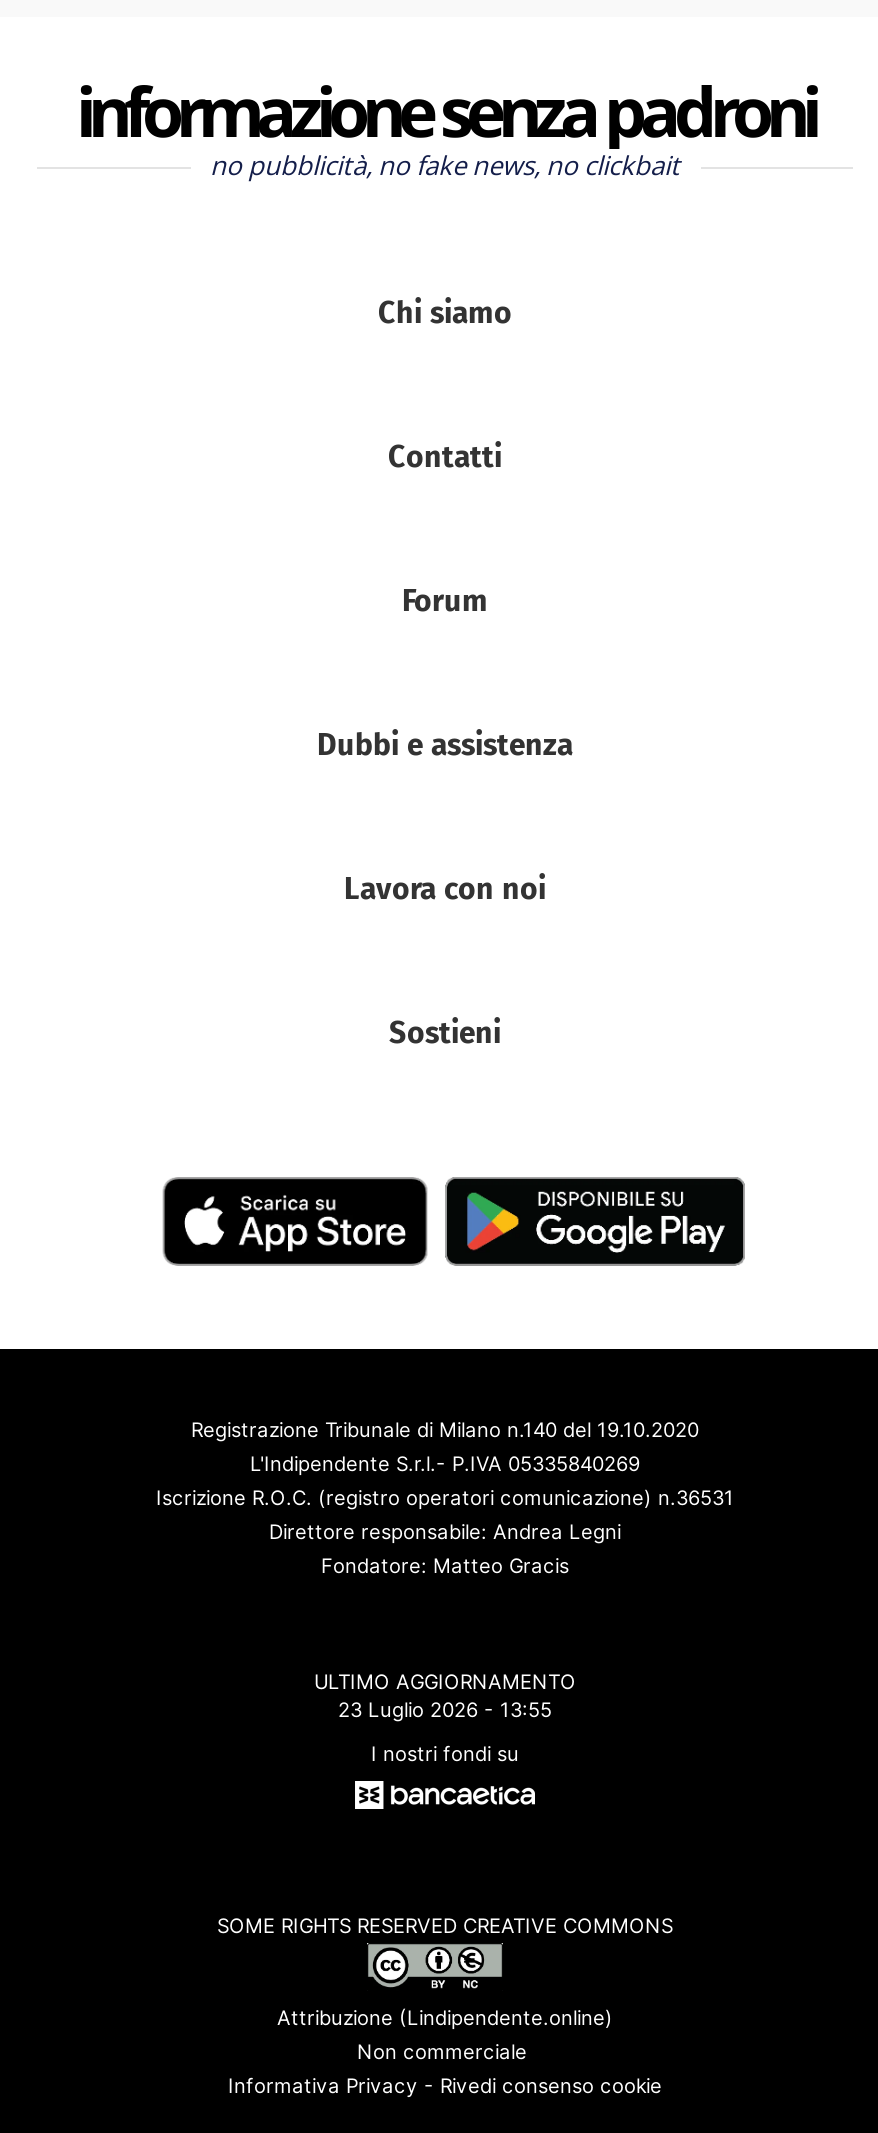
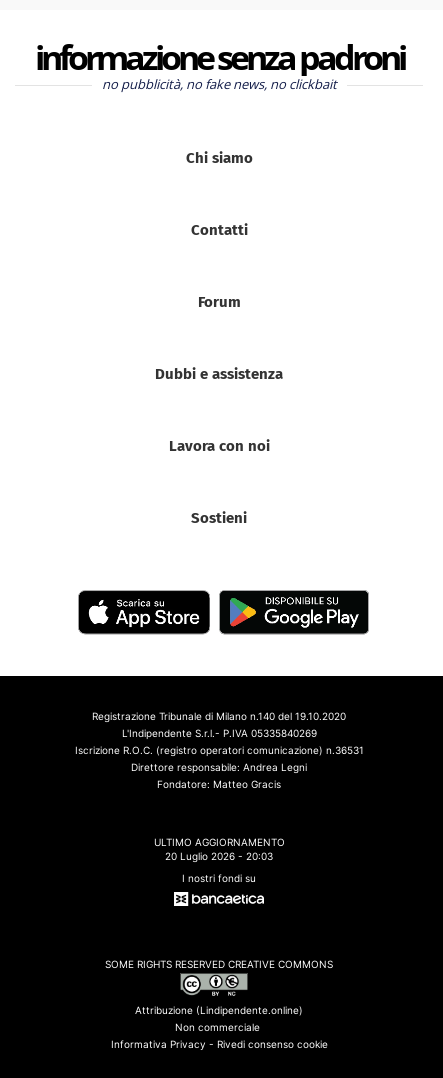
- 23 Luglio 2026 - 13:55
+ 20 Luglio 2026 - 20:03
